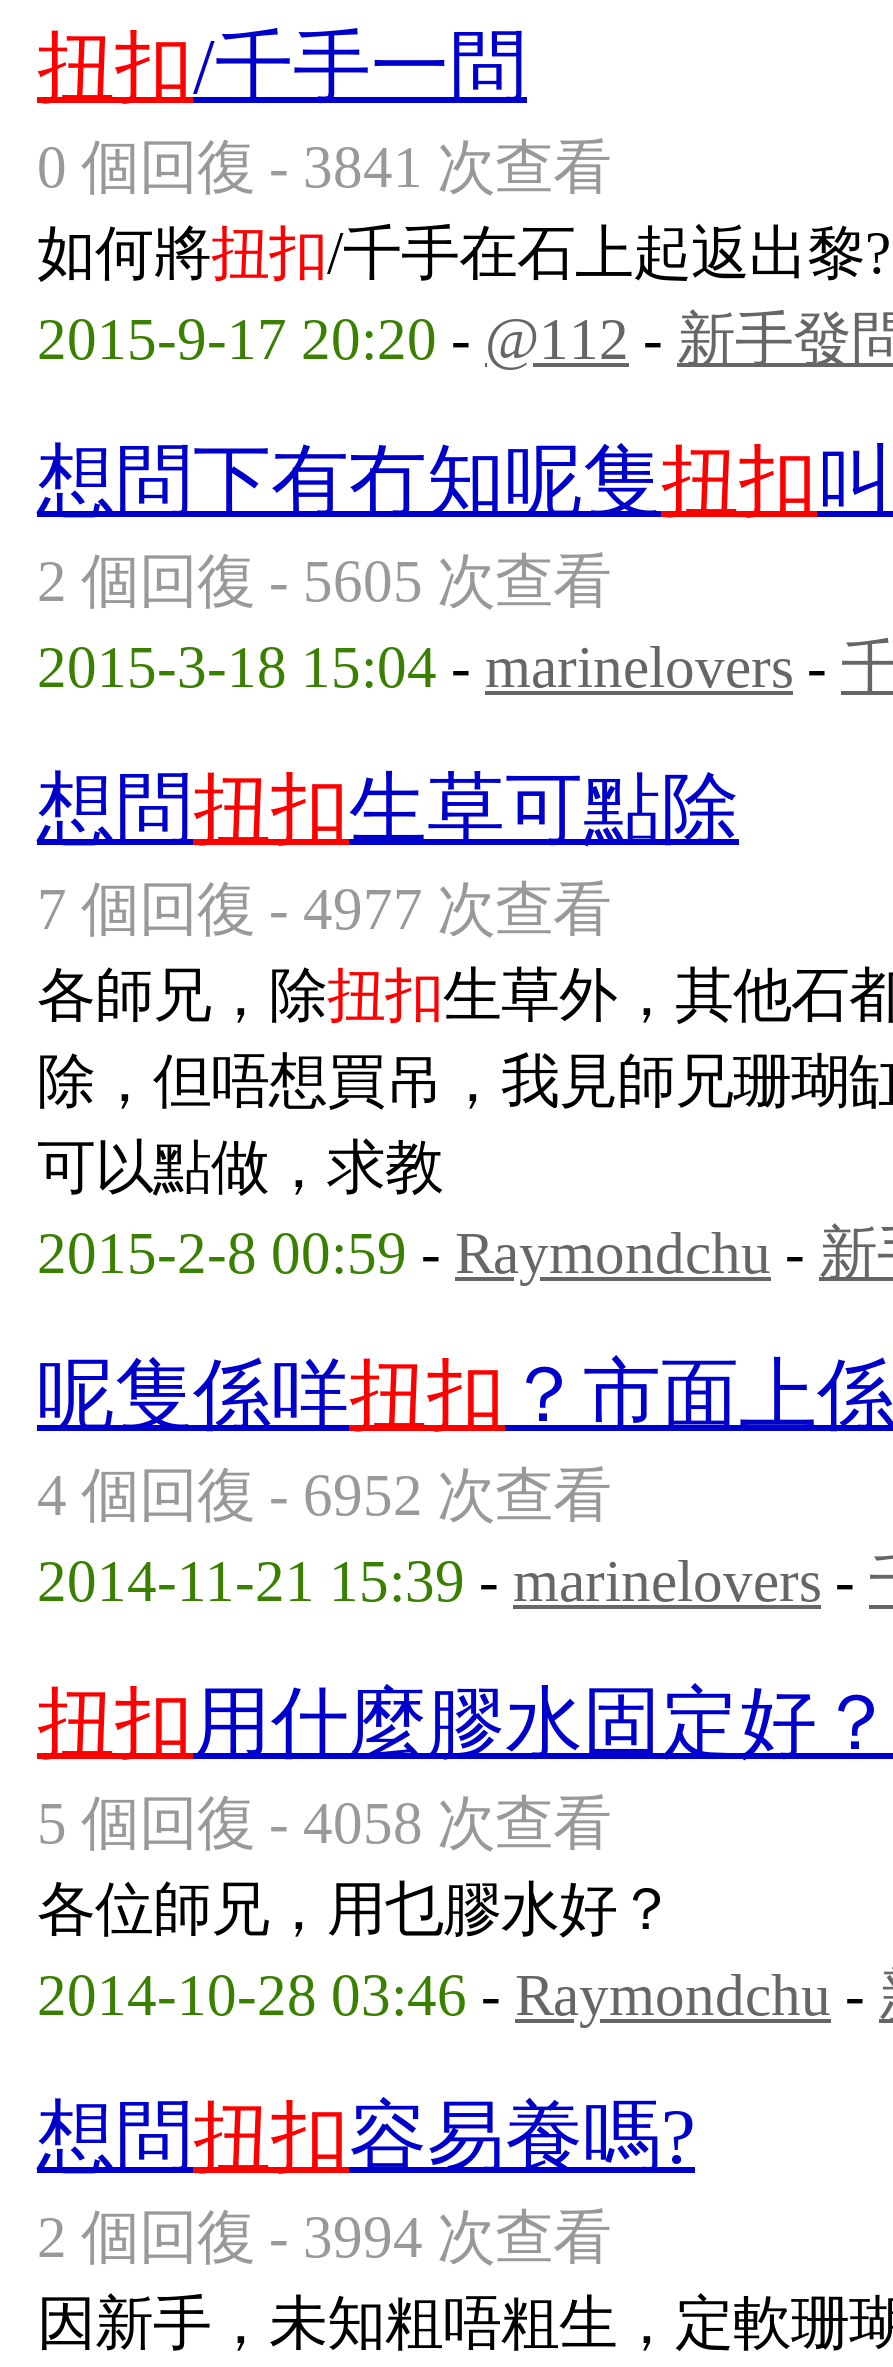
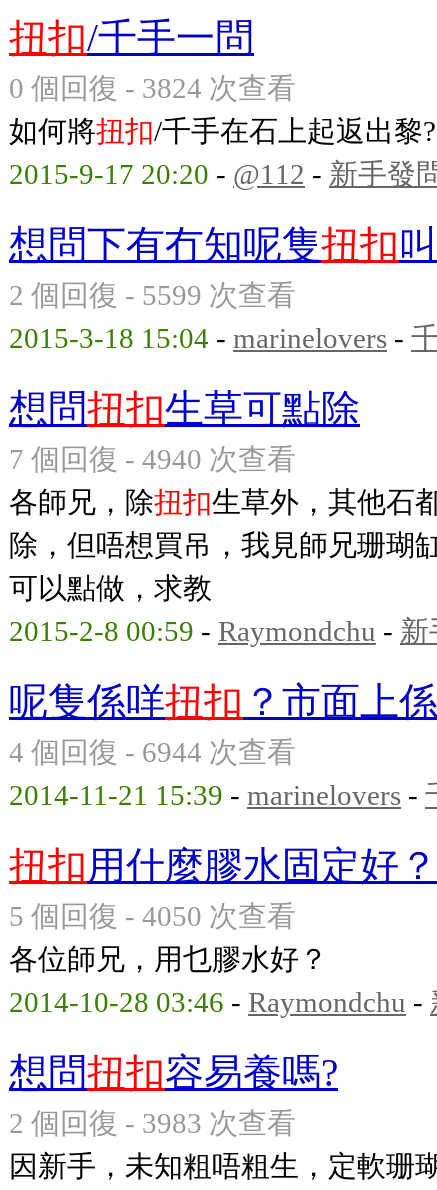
- 0 個回復 - 3841 次查看
+ 0 個回復 - 3824 次查看

- 2 個回復 - 5605 次查看
+ 2 個回復 - 5599 次查看

- 7 個回復 - 4977 次查看
+ 7 個回復 - 4940 次查看

- 4 個回復 - 6952 次查看
+ 4 個回復 - 6944 次查看

- 5 個回復 - 4058 次查看
+ 5 個回復 - 4050 次查看

- 2 個回復 - 3994 次查看
+ 2 個回復 - 3983 次查看
